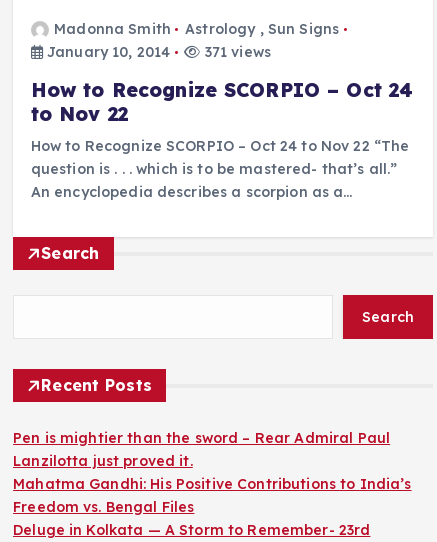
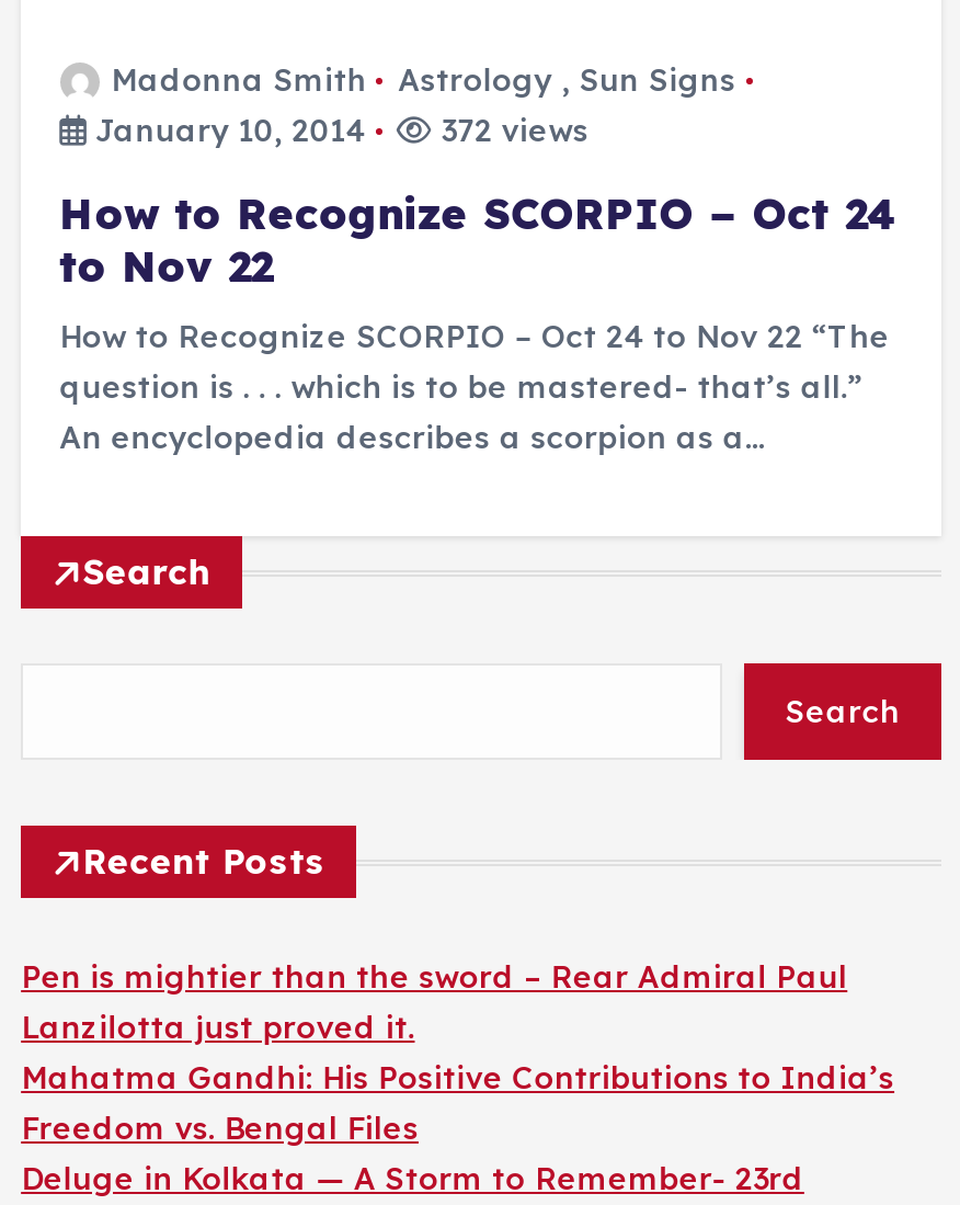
- January 10, 2014 371 views
+ January 10, 2014 372 views
